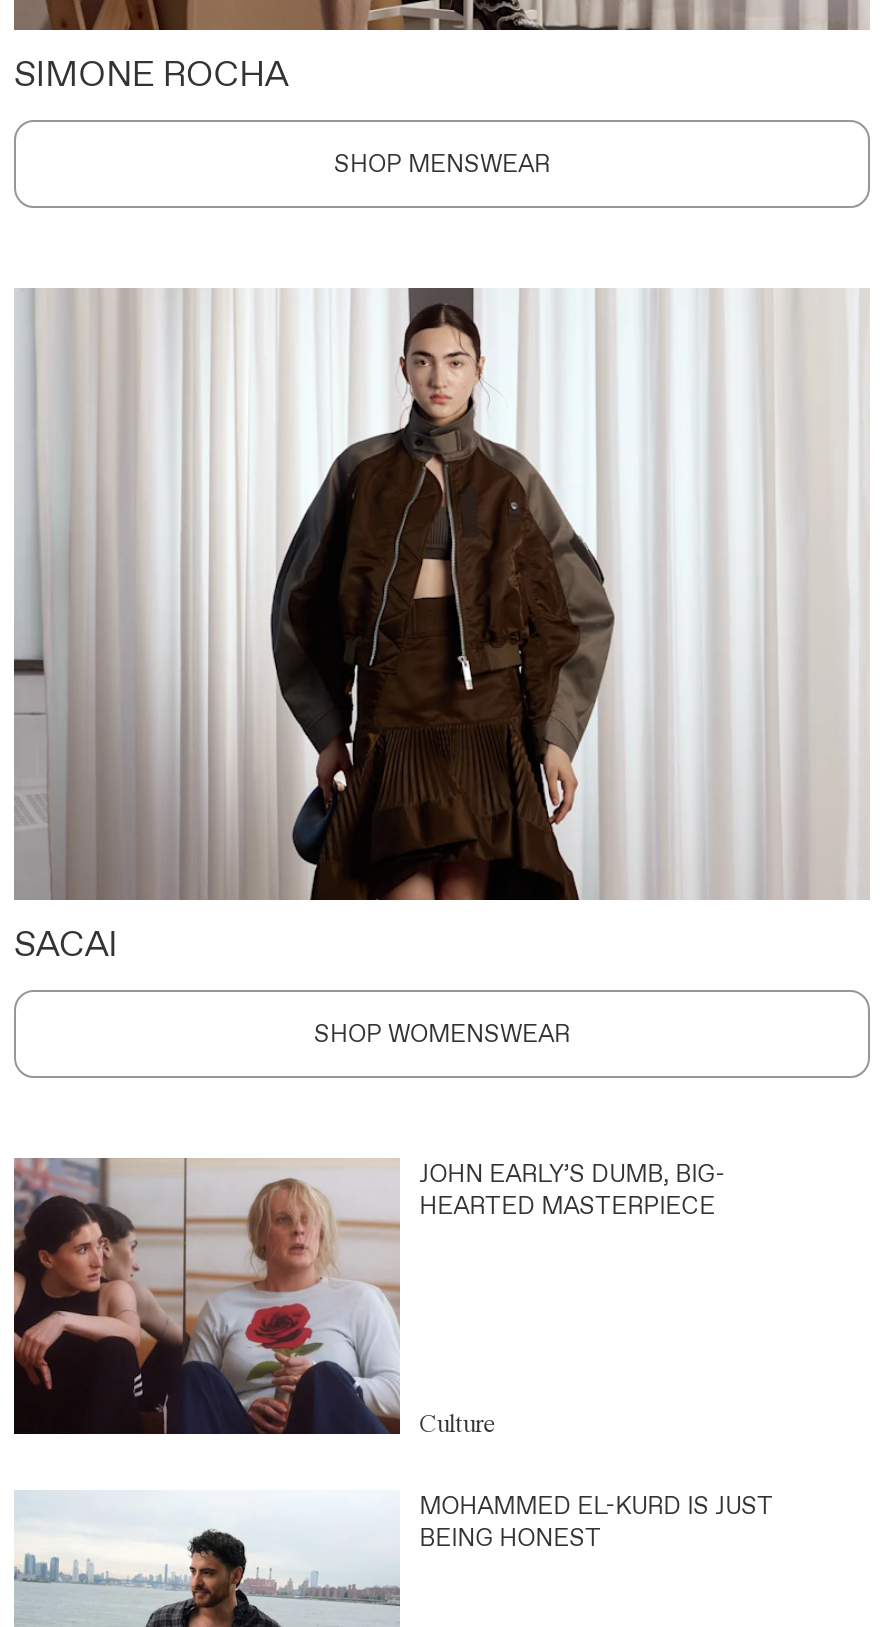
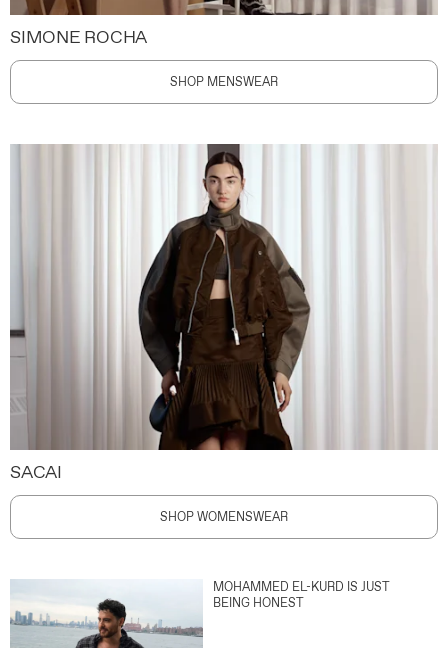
- [image]
- JOHN EARLY’S DUMB, BIG-
- HEARTED MASTERPIECE

- Culture
